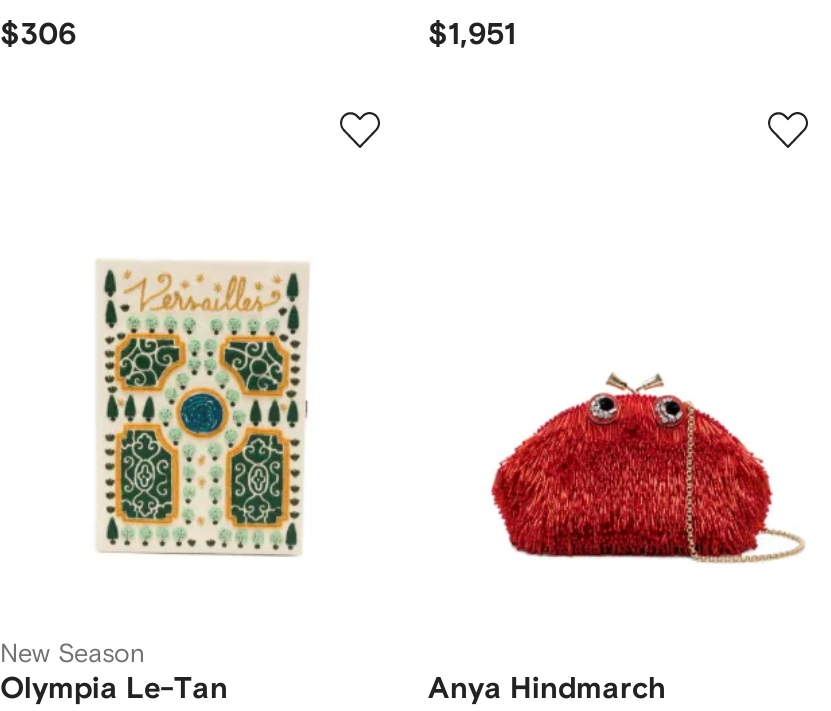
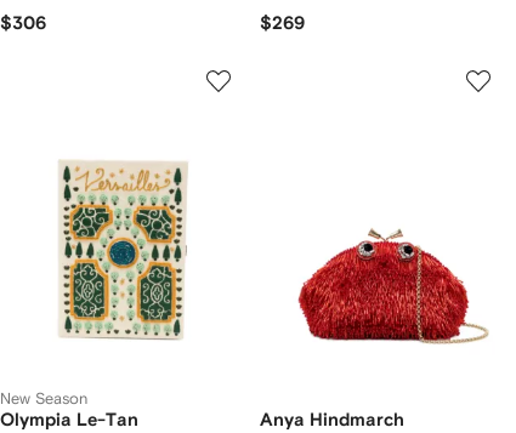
- $1,951
+ $269
